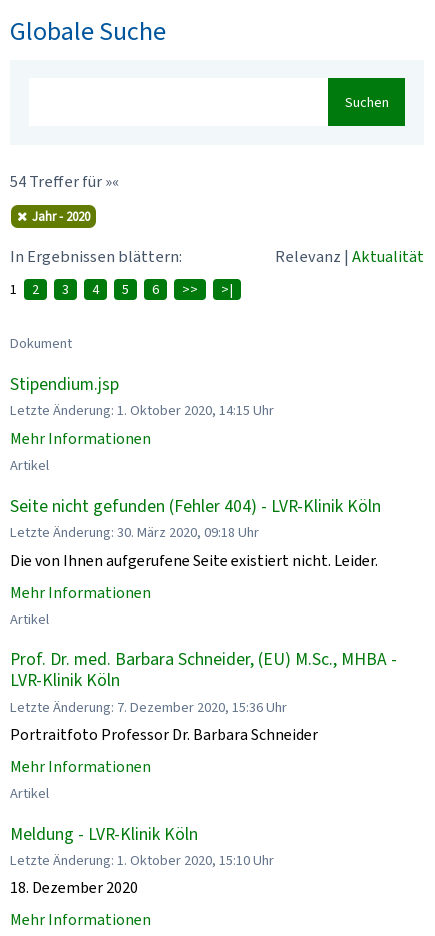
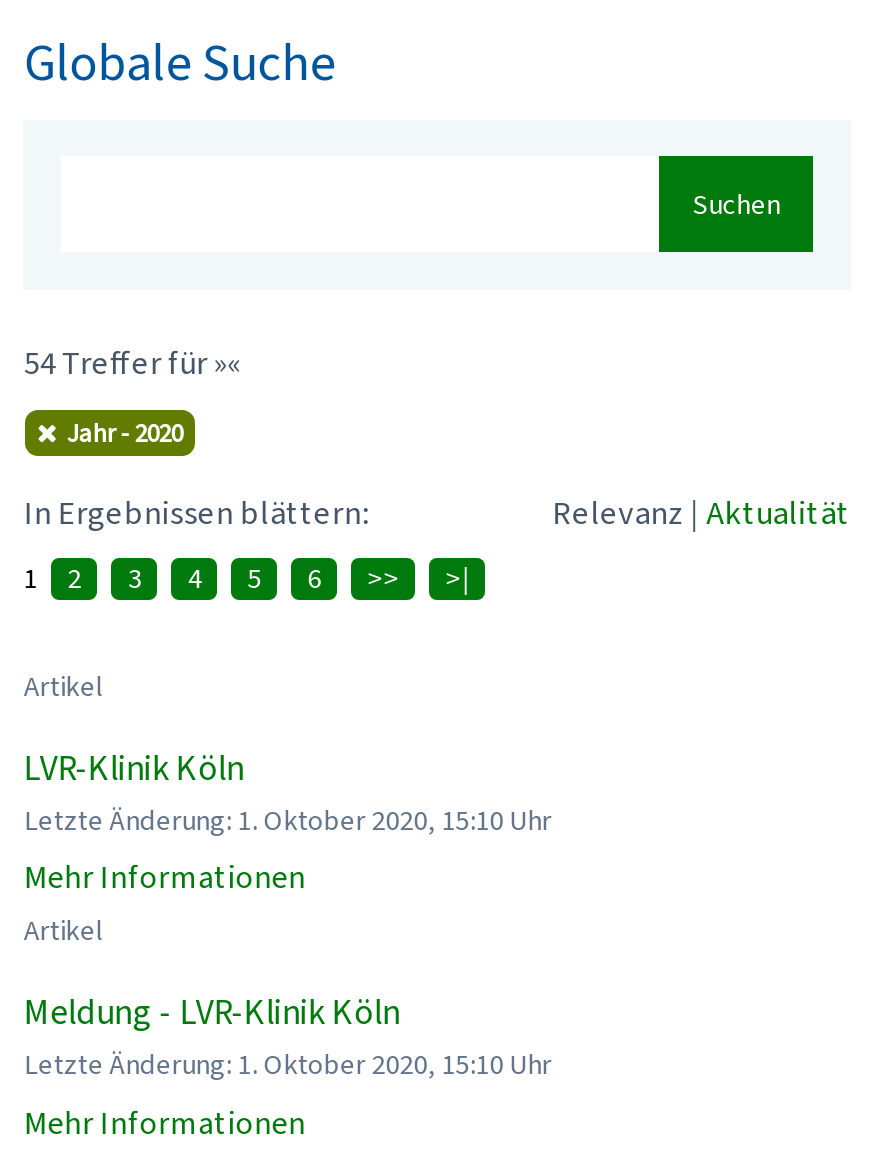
- Dokument
- Stipendium.jsp
- Letzte Änderung: 1. Oktober 2020, 14:15 Uhr
- Mehr Informationen

- Seite nicht gefunden (Fehler 404) - LVR-Klinik Köln
- Letzte Änderung: 30. März 2020, 09:18 Uhr
- Die von Ihnen aufgerufene Seite existiert nicht. Leider.
- Mehr Informationen
- Artikel
- Prof. Dr. med. Barbara Schneider, (EU) M.Sc., MHBA -

- Letzte Änderung: 7. Dezember 2020, 15:36 Uhr
- Portraitfoto Professor Dr. Barbara Schneider
+ Letzte Änderung: 1. Oktober 2020, 15:10 Uhr

- 18. Dezember 2020
